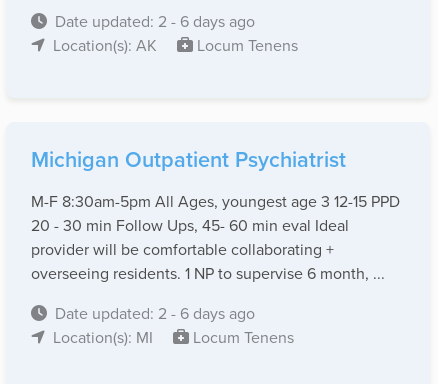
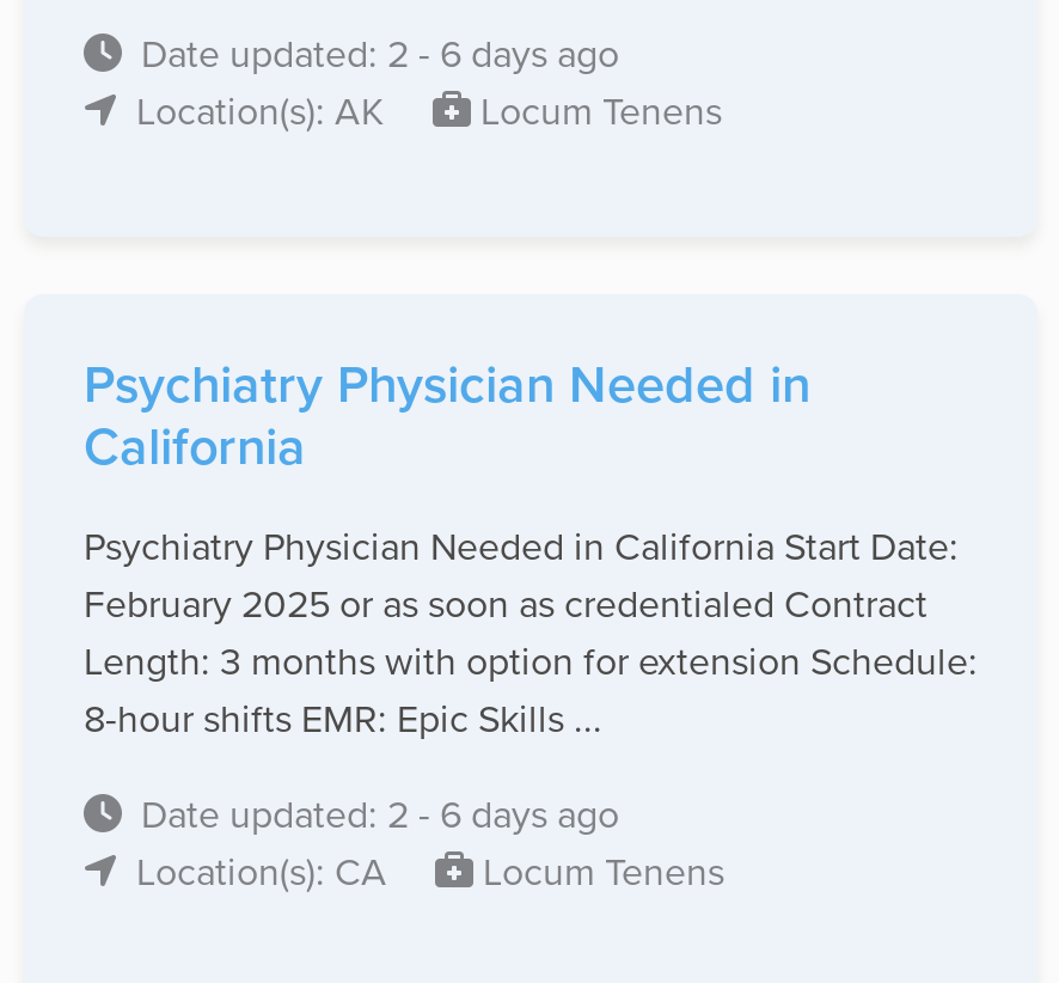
- Michigan Outpatient Psychiatrist
+ Psychiatry Physician Needed in
+ California

- M-F 8:30am-5pm All Ages, youngest age 3 12-15 PPD
- 20 - 30 min Follow Ups, 45- 60 min eval Ideal
- provider will be comfortable collaborating +
- overseeing residents. 1 NP to supervise 6 month, ...
+ Psychiatry Physician Needed in California Start Date:
+ February 2025 or as soon as credentialed Contract
+ Length: 3 months with option for extension Schedule:
+ 8-hour shifts EMR: Epic Skills ...

- Location(s): MI
+ Location(s): CA
